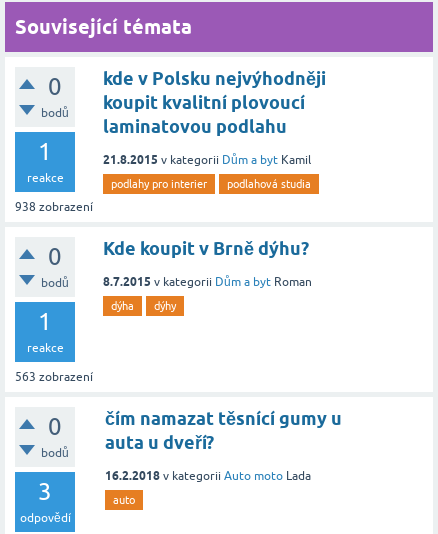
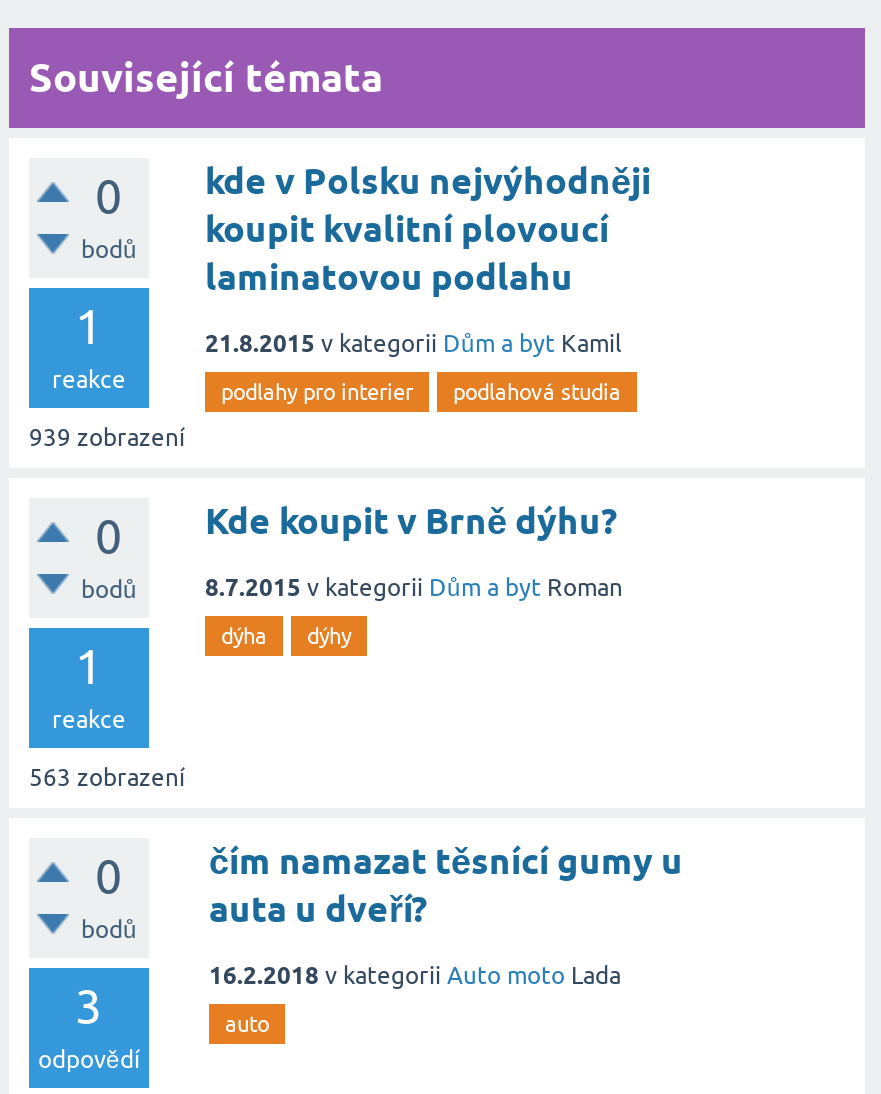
- 938 zobrazení
+ 939 zobrazení
